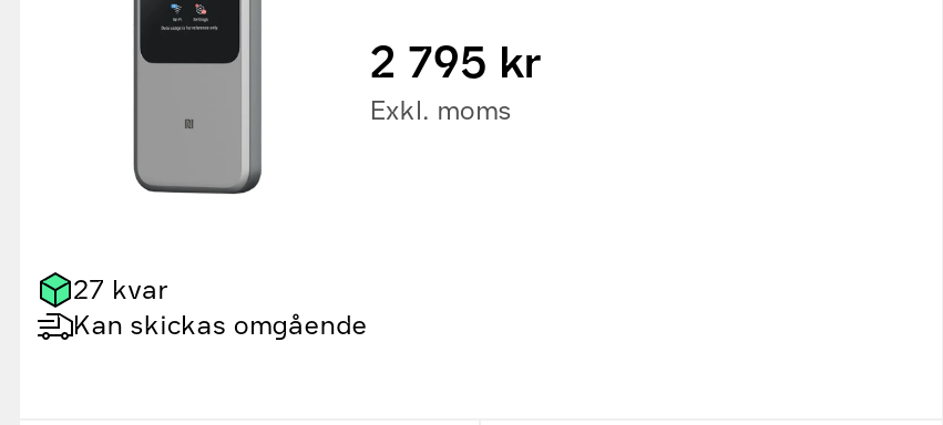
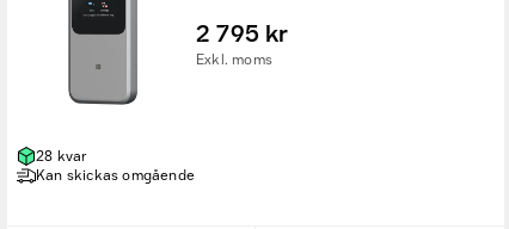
- 27 kvar
+ 28 kvar
